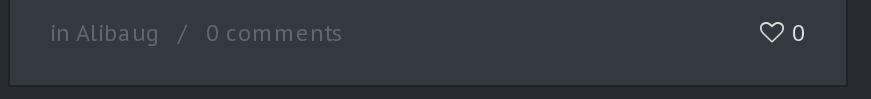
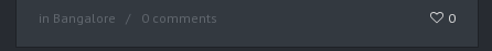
- in Alibaug
+ in Bangalore
